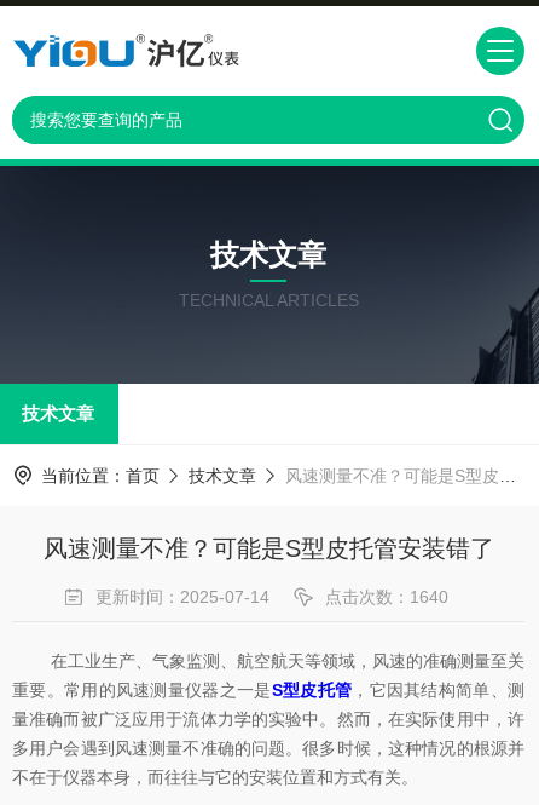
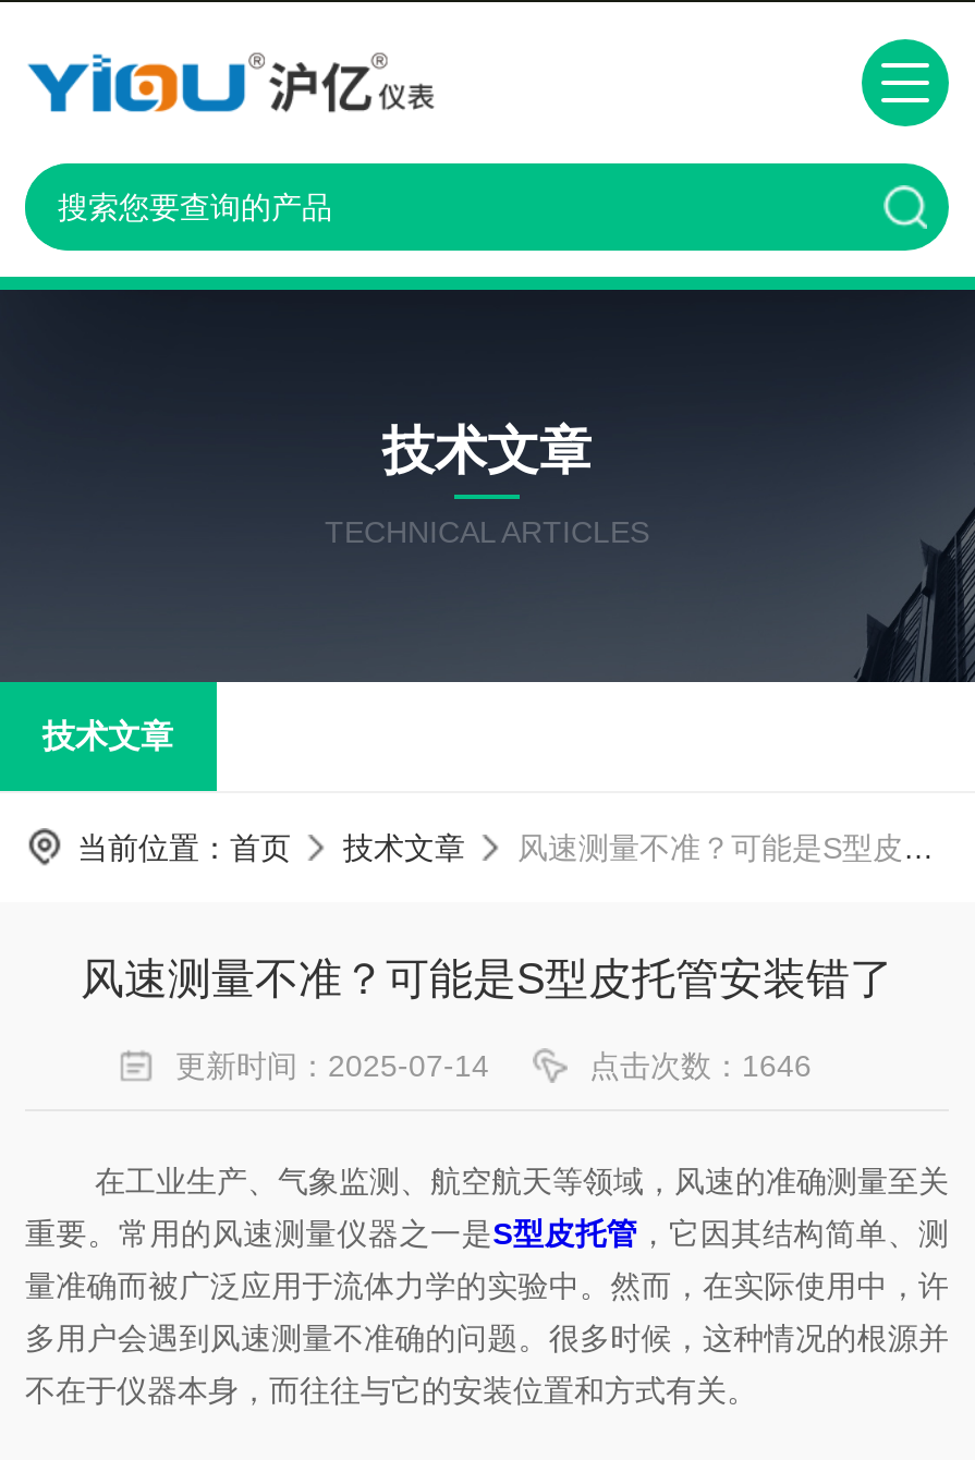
- 点击次数：1640
+ 点击次数：1646
